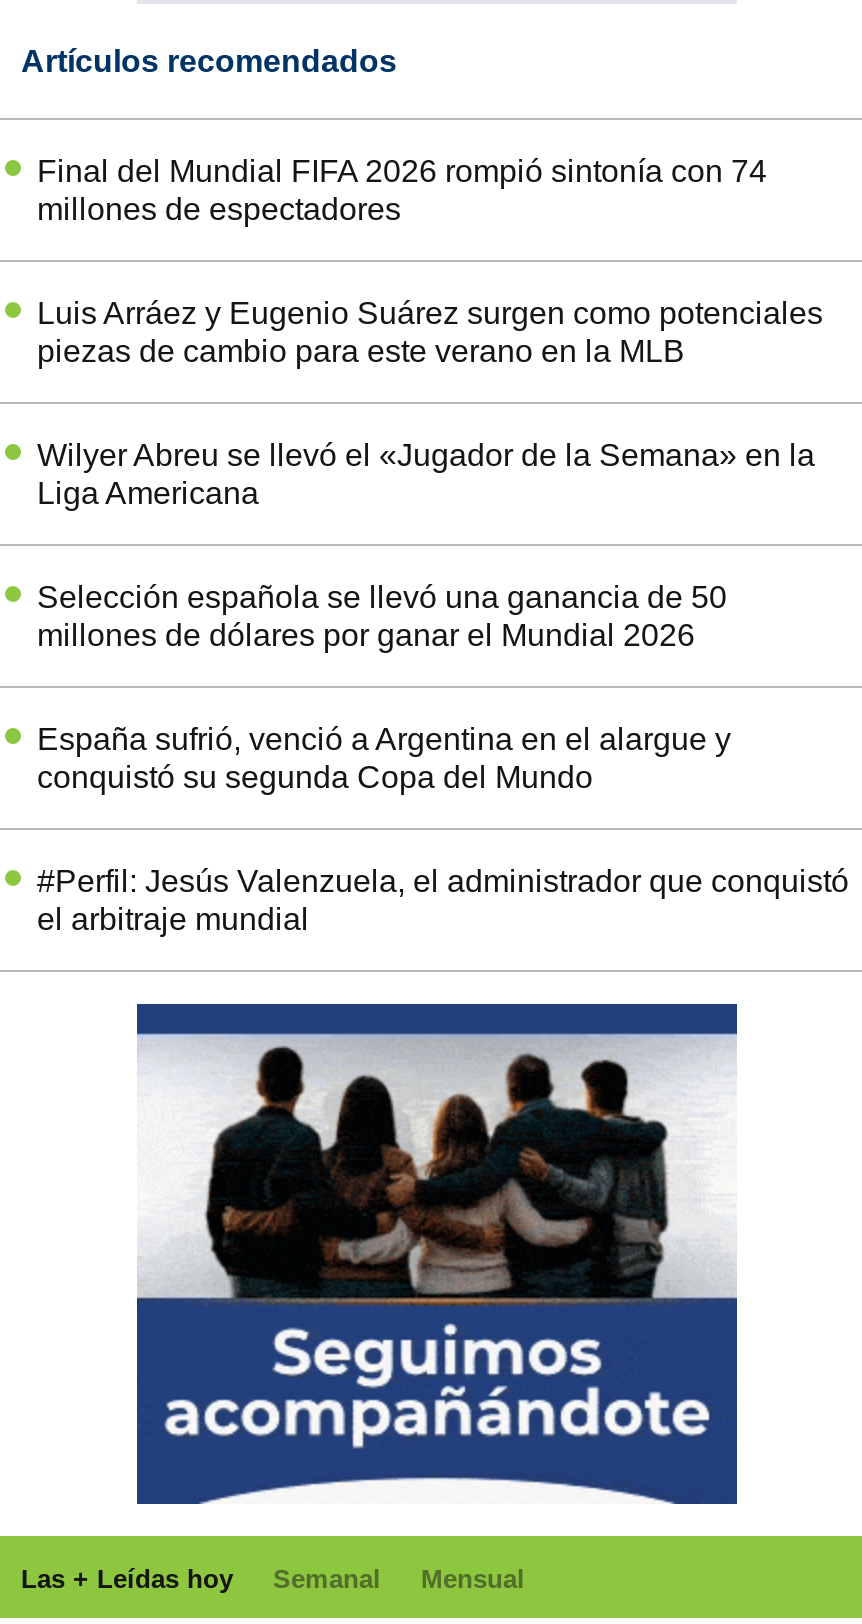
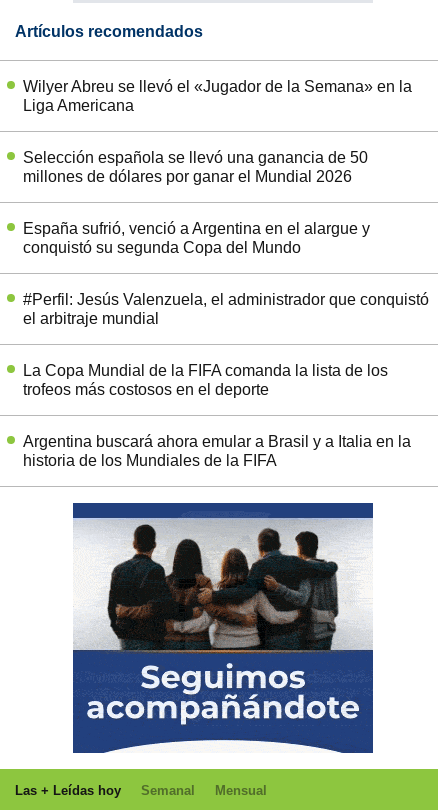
- Final del Mundial FIFA 2026 rompió sintonía con 74
- millones de espectadores
- Luis Arráez y Eugenio Suárez surgen como potenciales
- piezas de cambio para este verano en la MLB

moved up: Wilyer Abreu se llevó el «Jugador de la Semana» en la | Liga Americana | Selección española se llevó una ganancia de 50 | millones de dólares por ganar el Mundial 2026 | España sufrió, venció a Argentina en el alargue y | conquistó su segunda Copa del Mundo | #Perfil: Jesús Valenzuela, el administrador que conquistó | el arbitraje mundial

+ La Copa Mundial de la FIFA comanda la lista de los
+ trofeos más costosos en el deporte
+ Argentina buscará ahora emular a Brasil y a Italia en la
+ historia de los Mundiales de la FIFA
